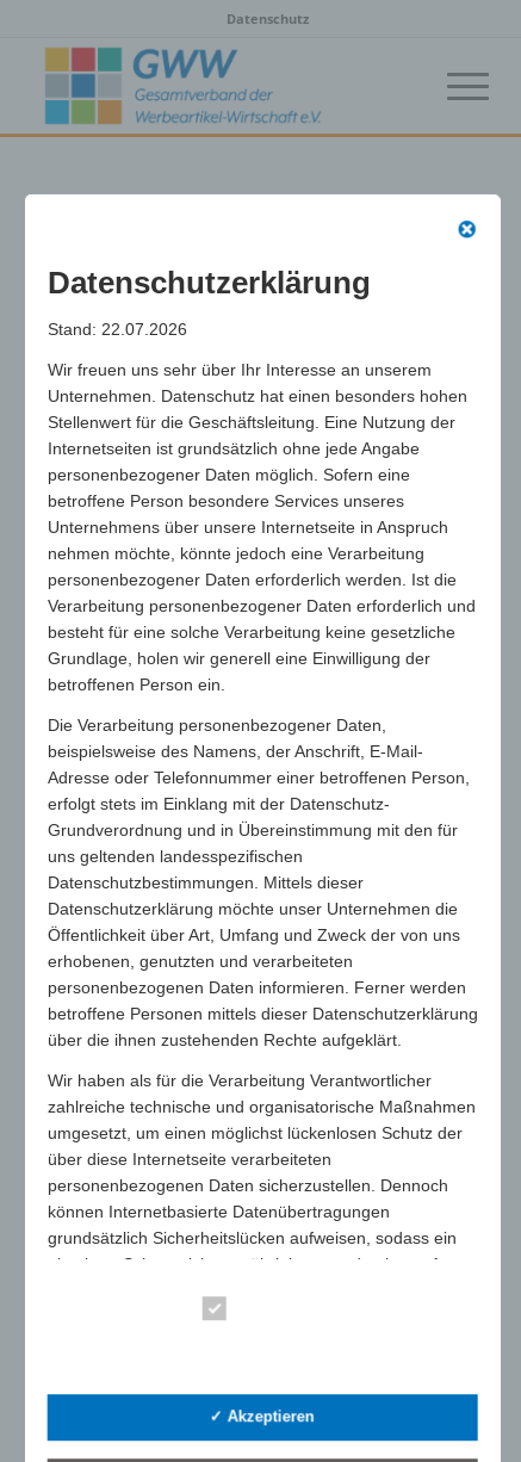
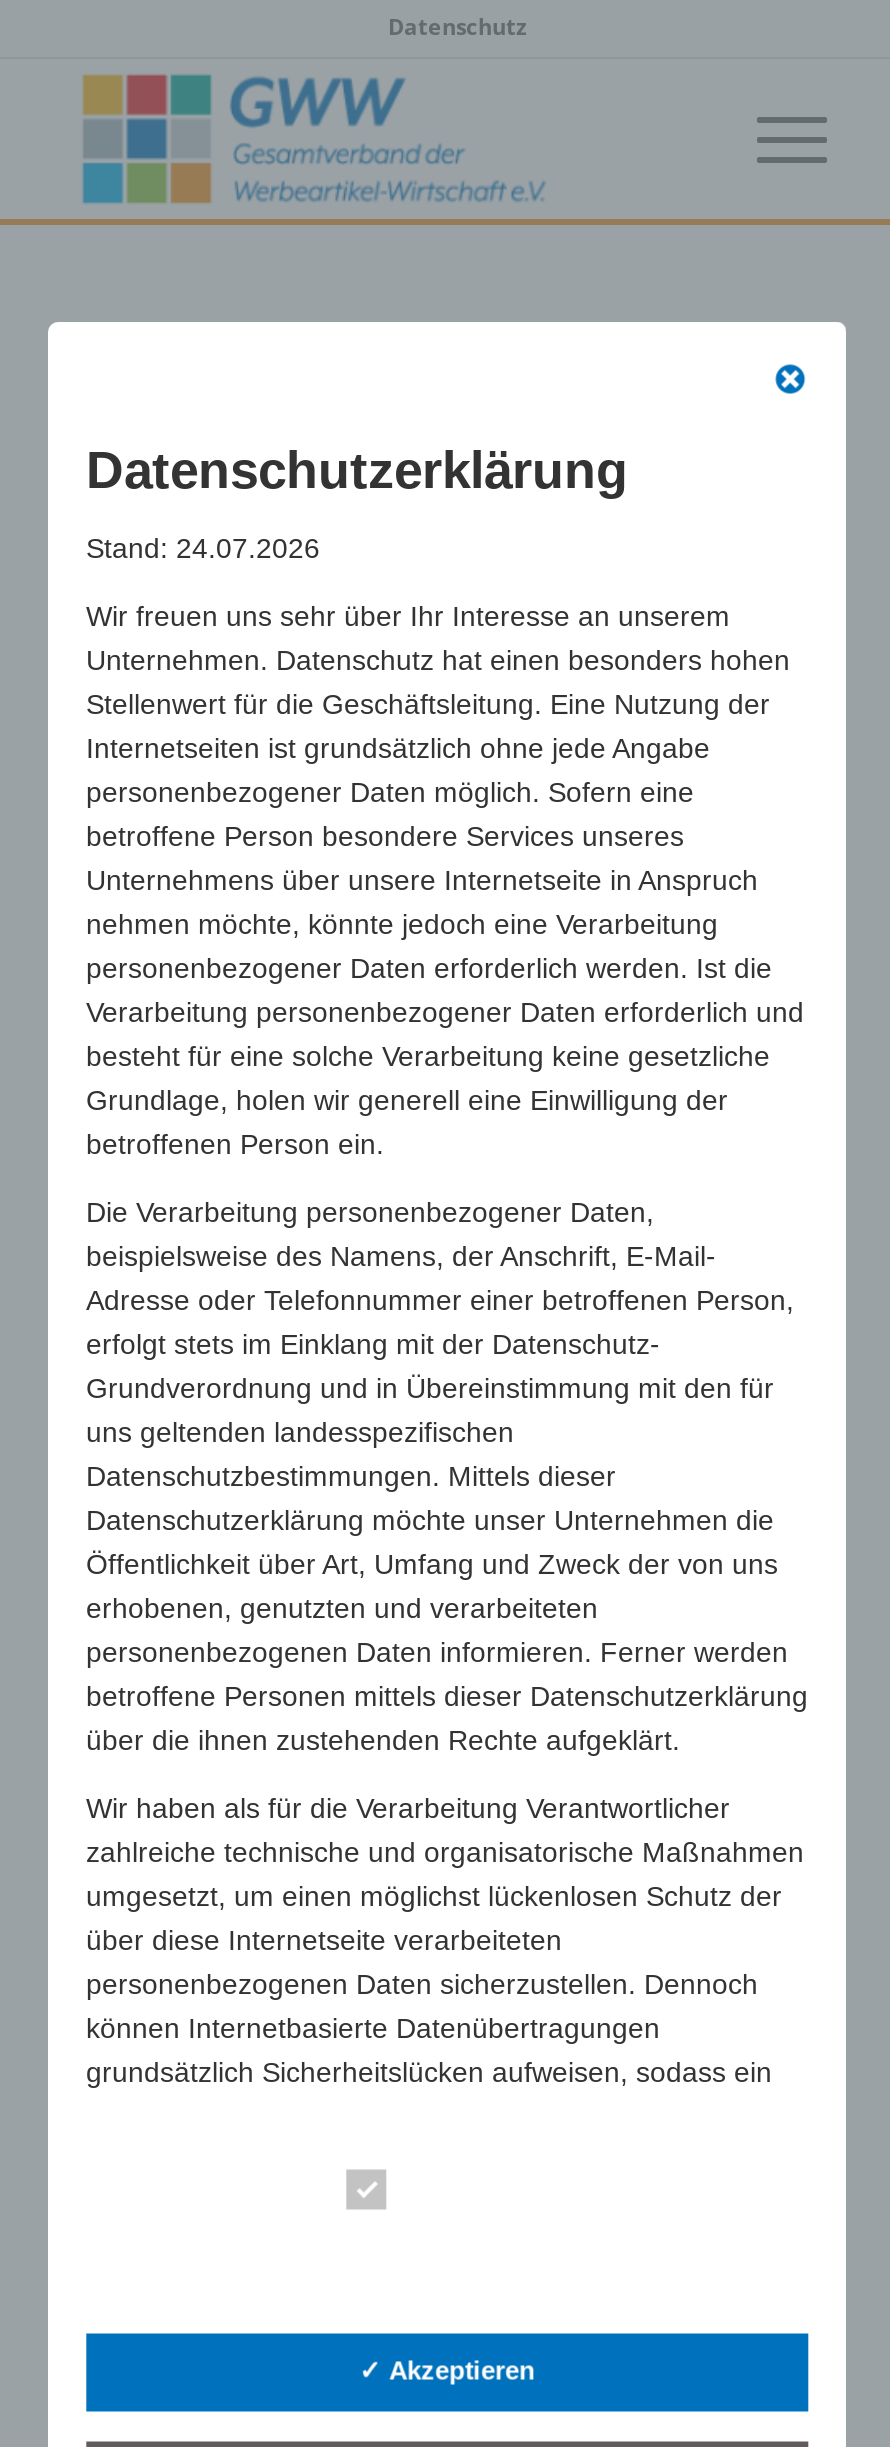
- Stand: 22.07.2026
+ Stand: 24.07.2026
